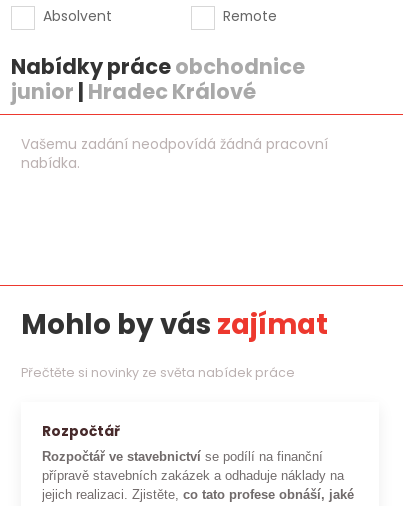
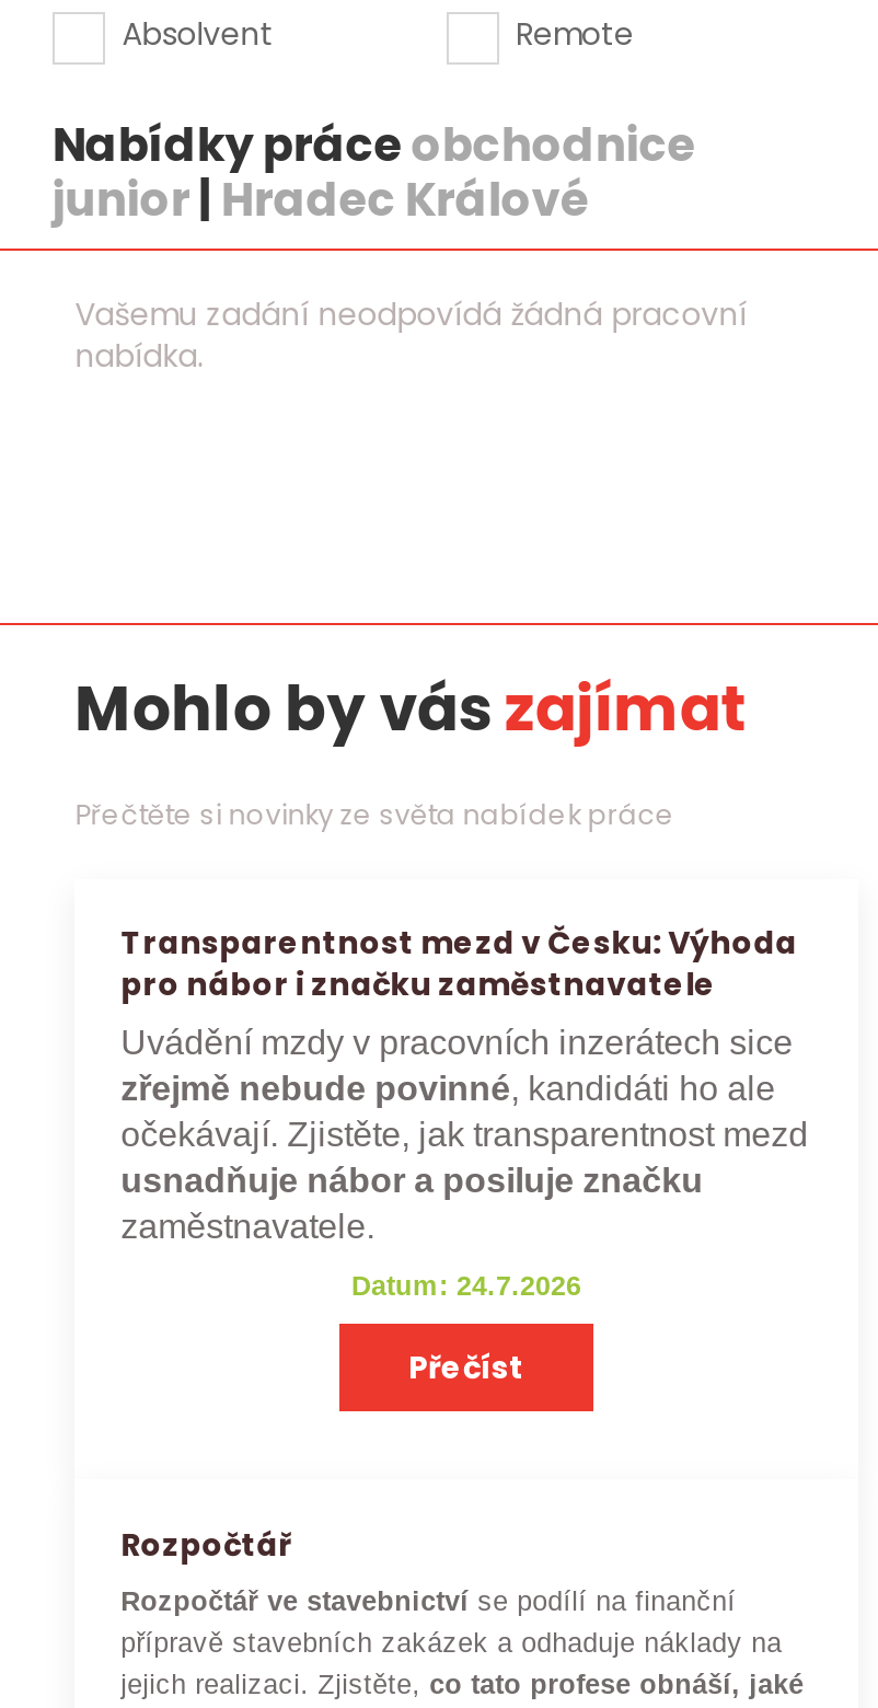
+ Transparentnost mezd v Česku: Výhoda
+ pro nábor i značku zaměstnavatele
+ Uvádění mzdy v pracovních inzerátech sice
+ zřejmě nebude povinné, kandidáti ho ale
+ očekávají. Zjistěte, jak transparentnost mezd
+ usnadňuje nábor a posiluje značku
+ zaměstnavatele.
+ Datum: 24.7.2026
+ Přečíst
